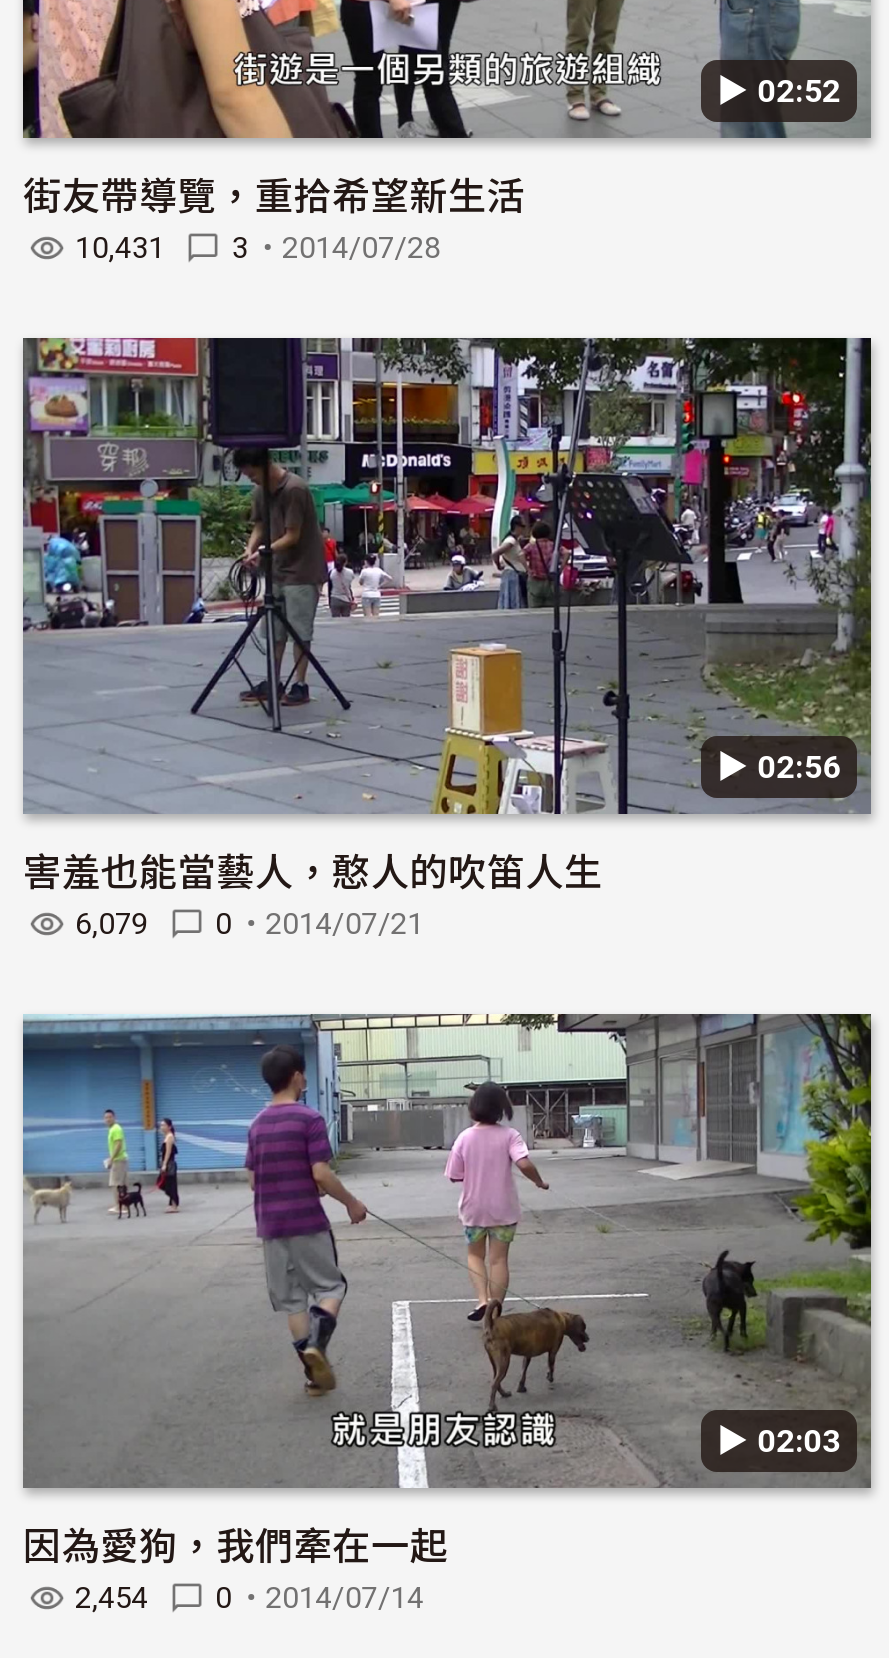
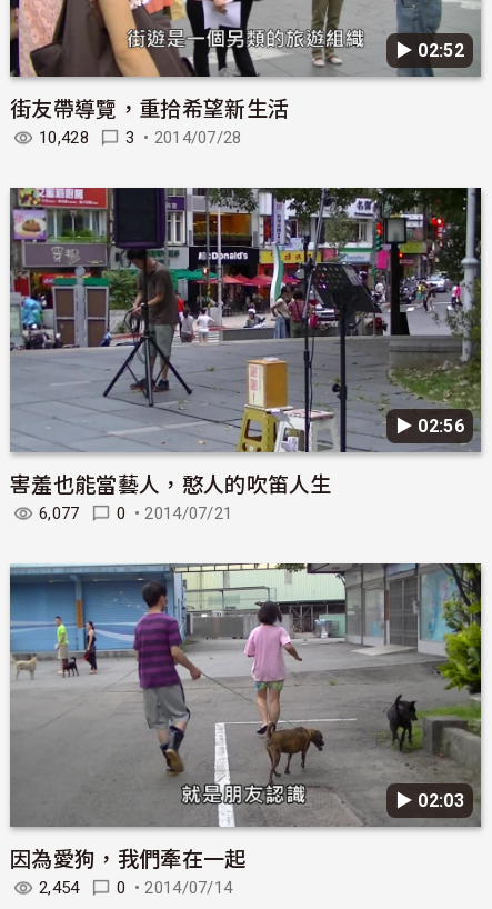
- 10,431 3 • 2014/07/28
+ 10,428 3 • 2014/07/28

- 6,079 0 • 2014/07/21
+ 6,077 0 • 2014/07/21
